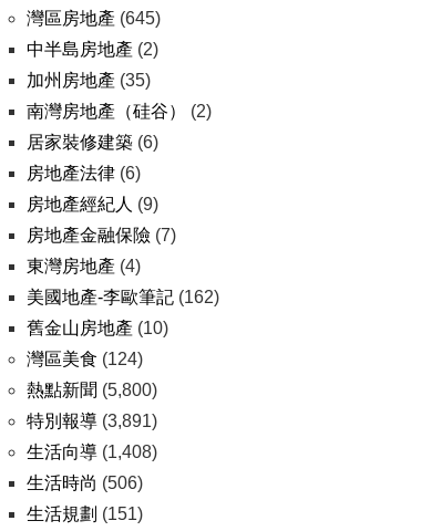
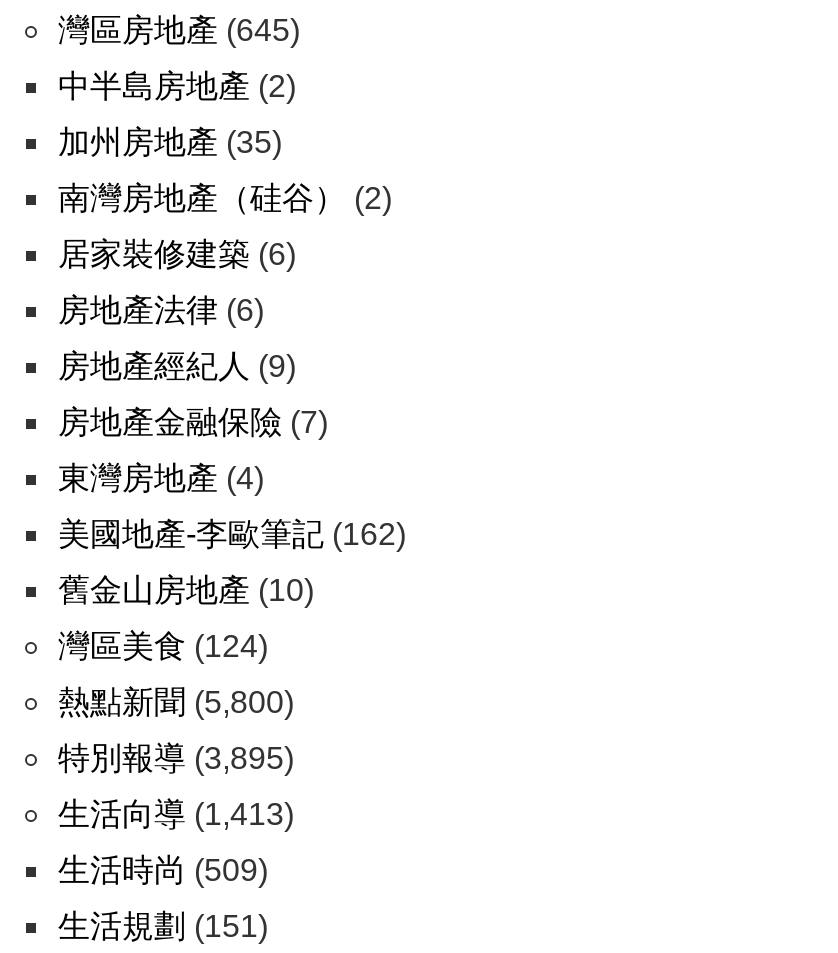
- 特別報導(3,891)
+ 特別報導(3,895)

- 生活向導(1,408)
+ 生活向導(1,413)

- 生活時尚(506)
+ 生活時尚(509)
